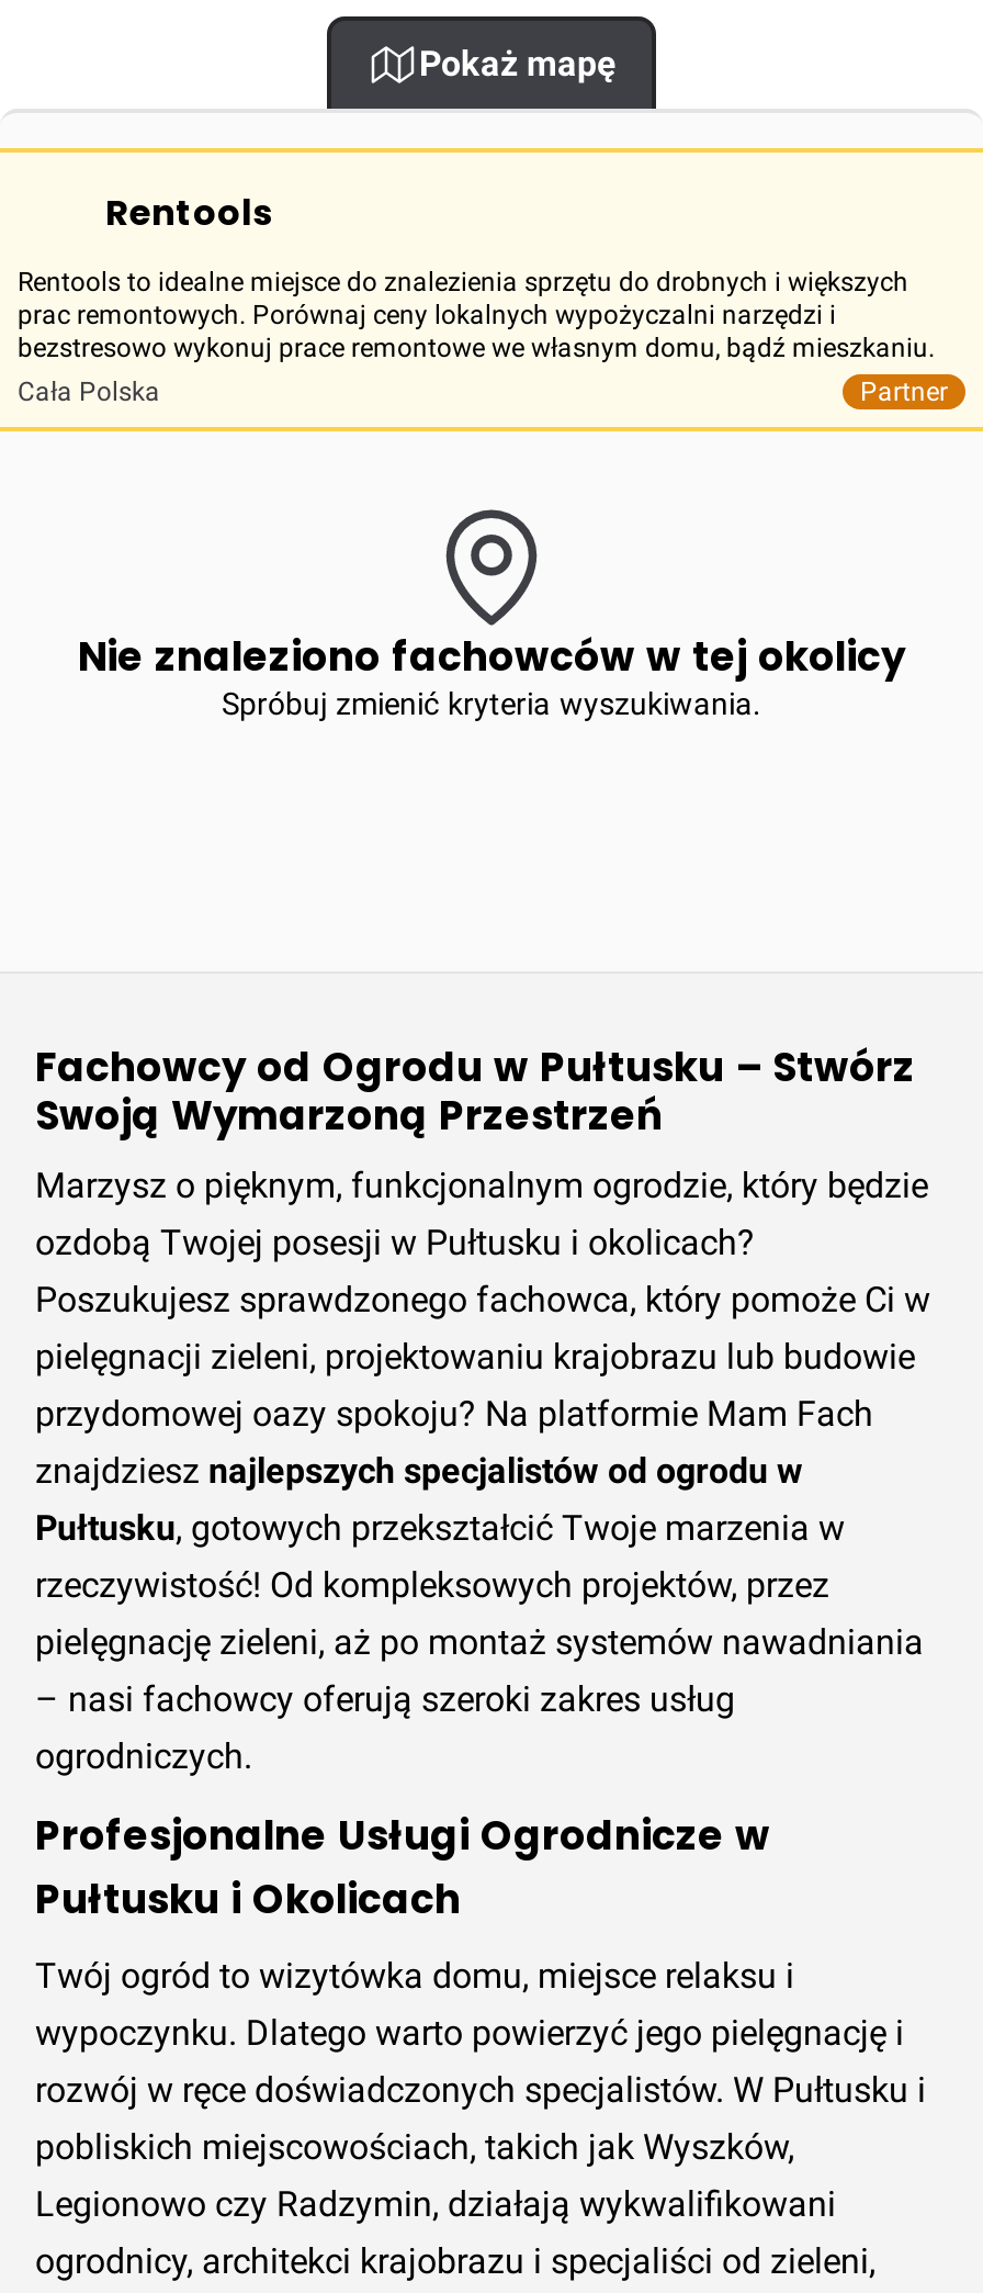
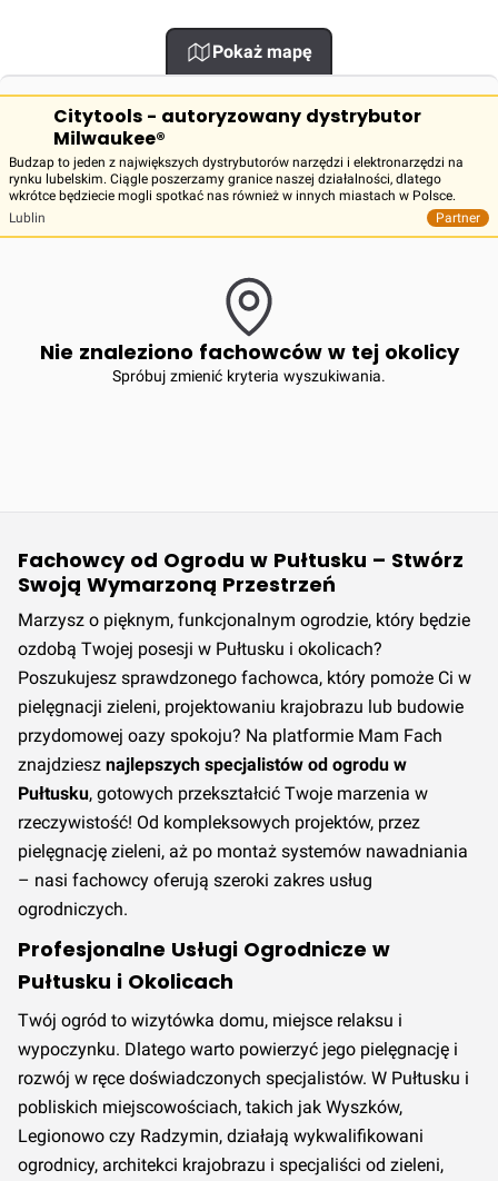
- Rentools
- Rentools to idealne miejsce do znalezienia sprzętu do drobnych i większych
- prac remontowych. Porównaj ceny lokalnych wypożyczalni narzędzi i
- bezstresowo wykonuj prace remontowe we własnym domu, bądź mieszkaniu.
- Cała Polska
+ Citytools - autoryzowany dystrybutor
+ Milwaukee®
+ Budzap to jeden z największych dystrybutorów narzędzi i elektronarzędzi na
+ rynku lubelskim. Ciągle poszerzamy granice naszej działalności, dlatego
+ wkrótce będziecie mogli spotkać nas również w innych miastach w Polsce.
+ Lublin
